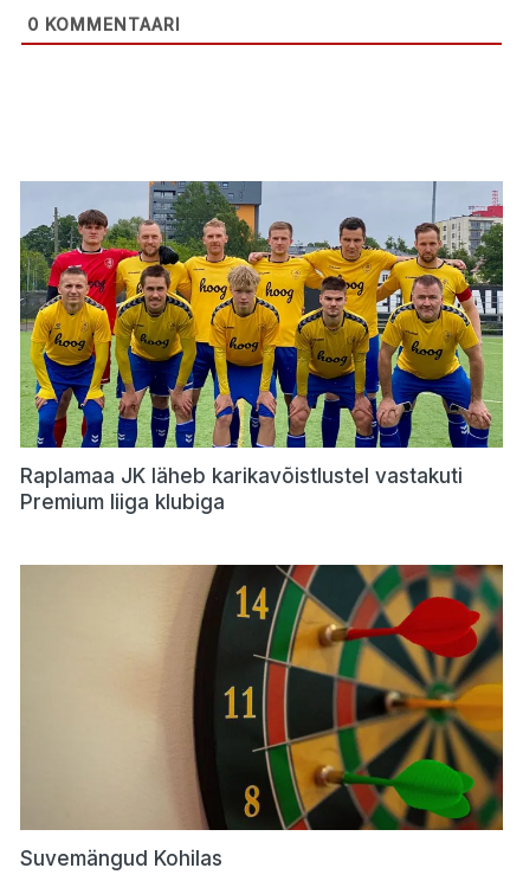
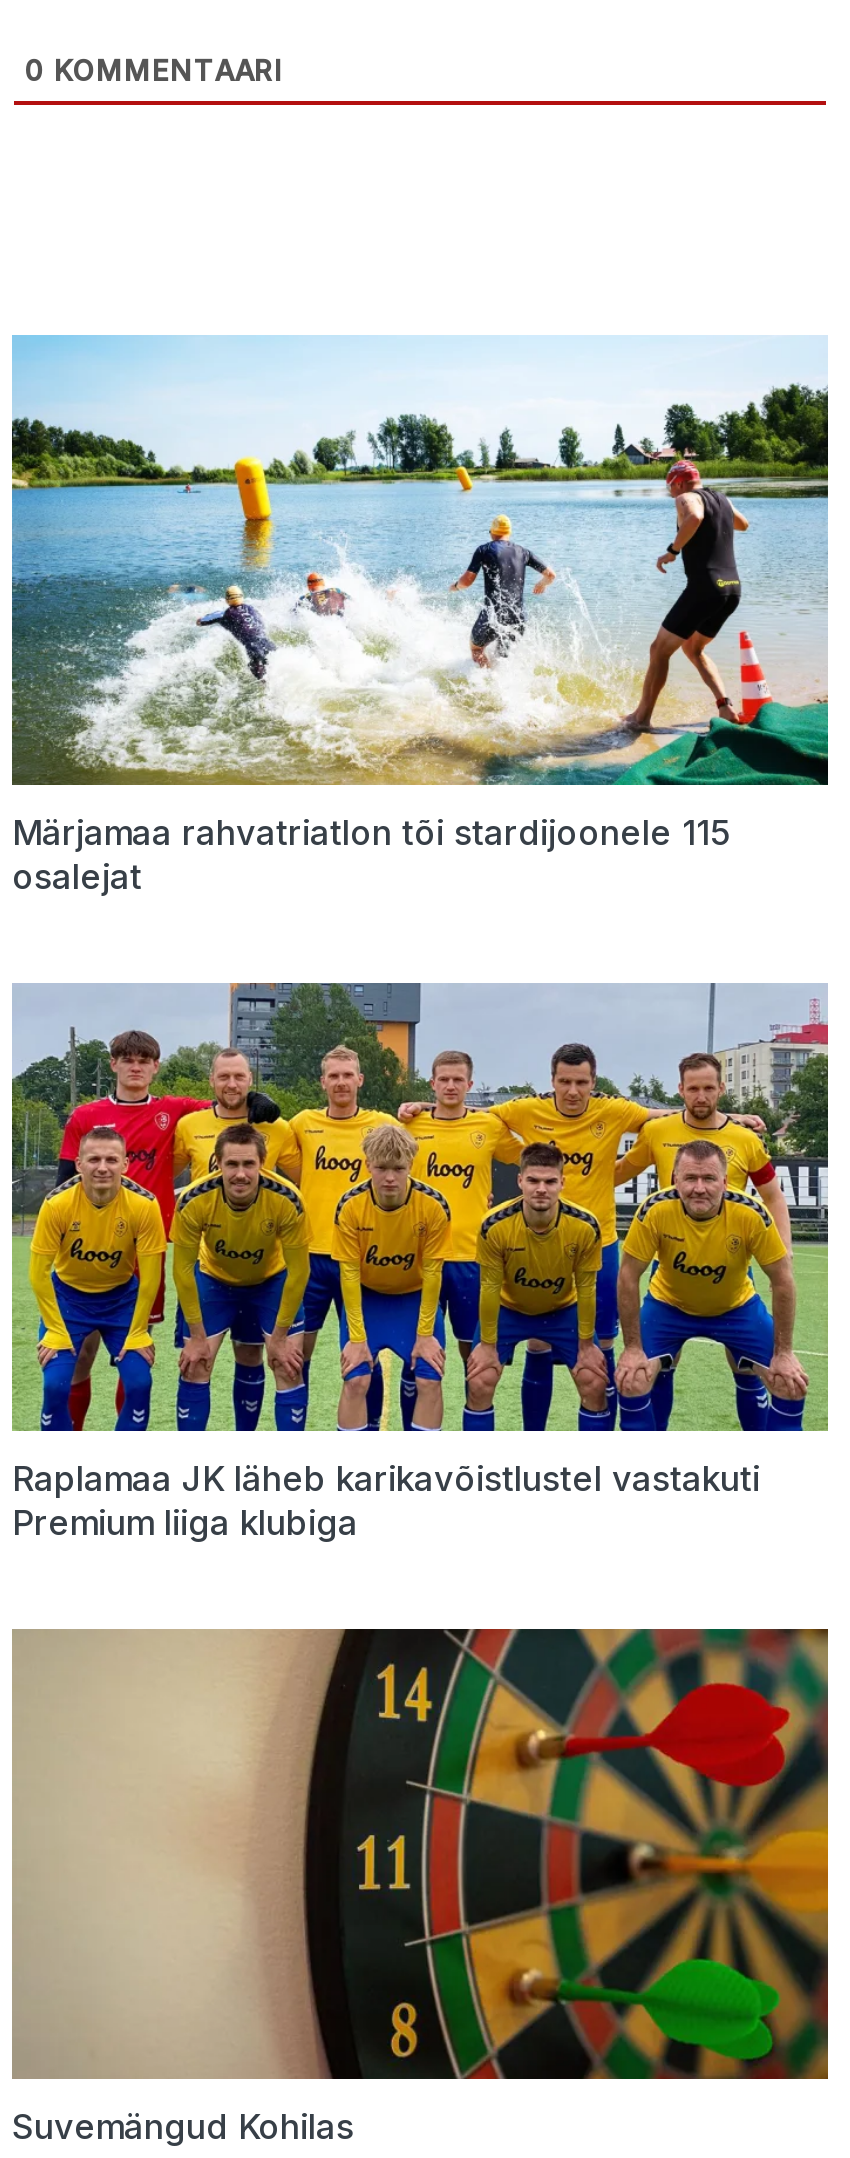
+ [image]
+ Märjamaa rahvatriatlon tõi stardijoonele 115
+ osalejat
